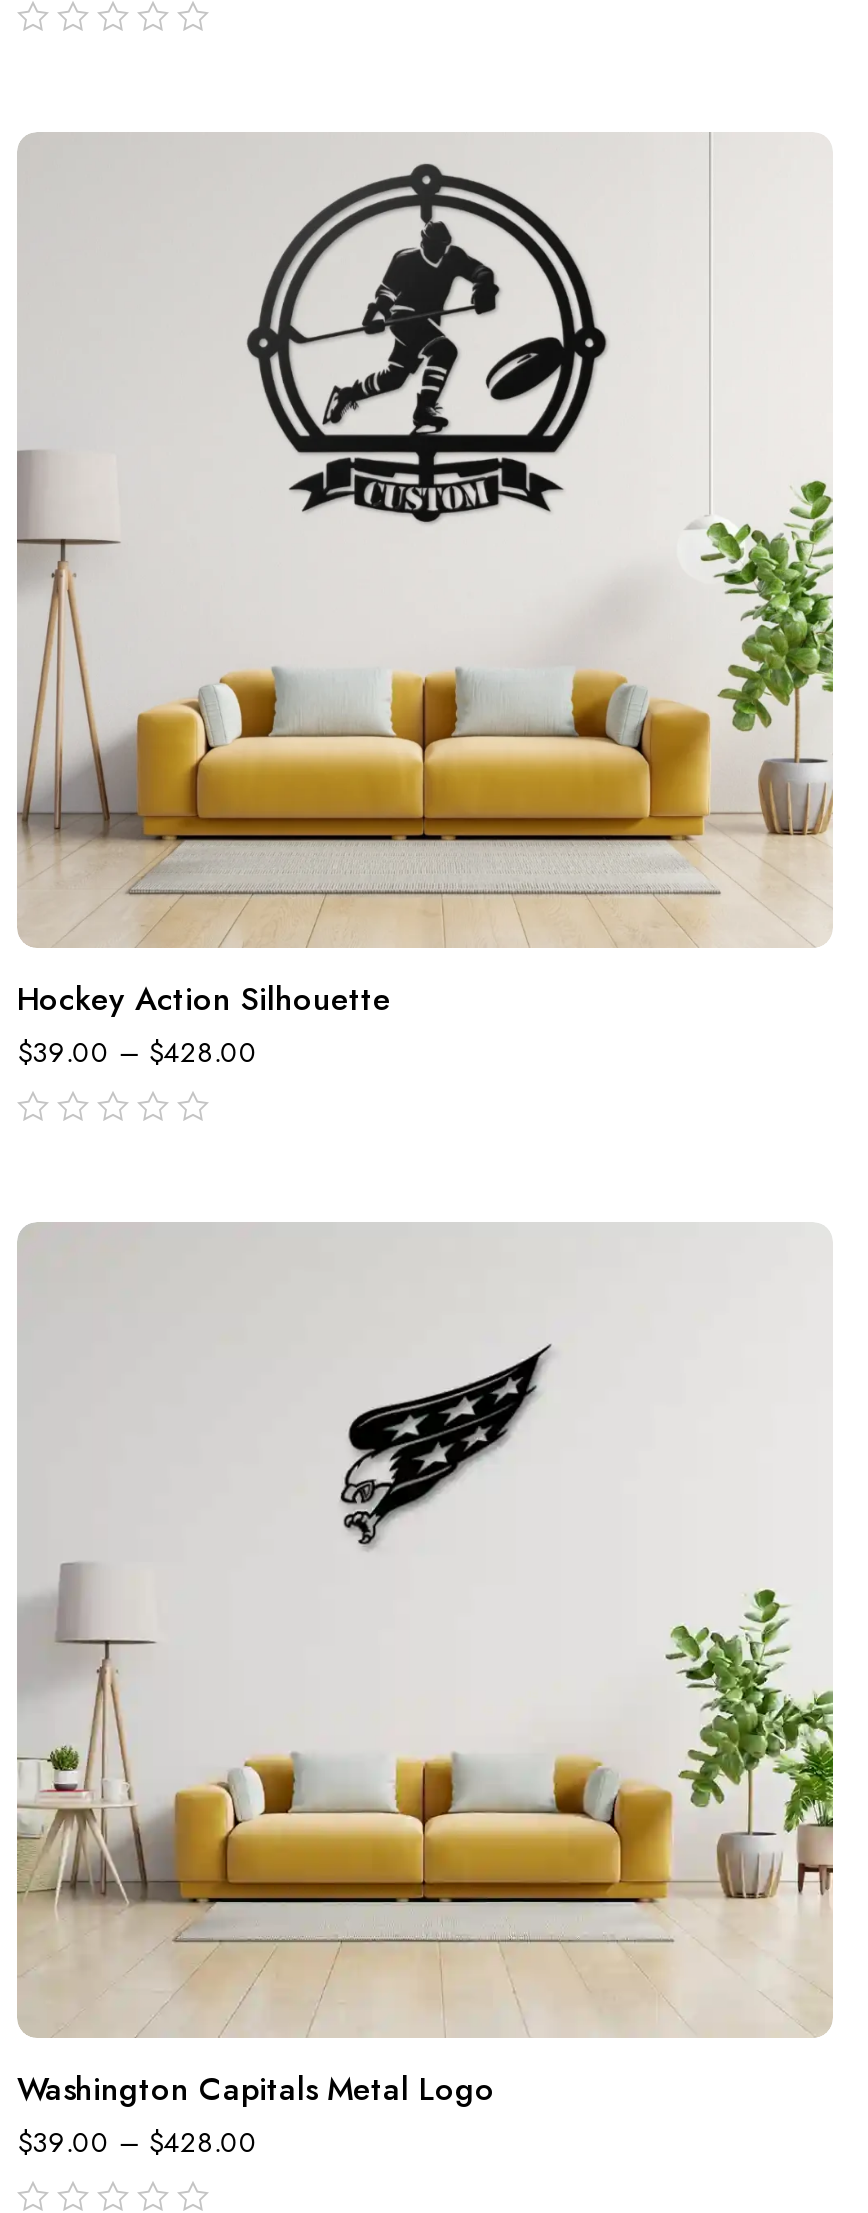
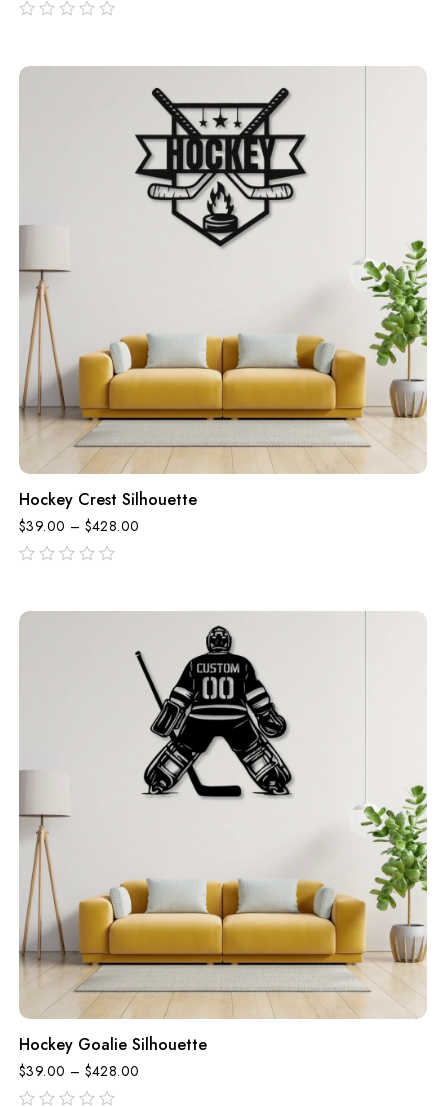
- [image]
+ [image]

- Hockey Action Silhouette
+ Hockey Crest Silhouette

- [image]
- Washington Capitals Metal Logo
+ [image]
+ Hockey Goalie Silhouette
